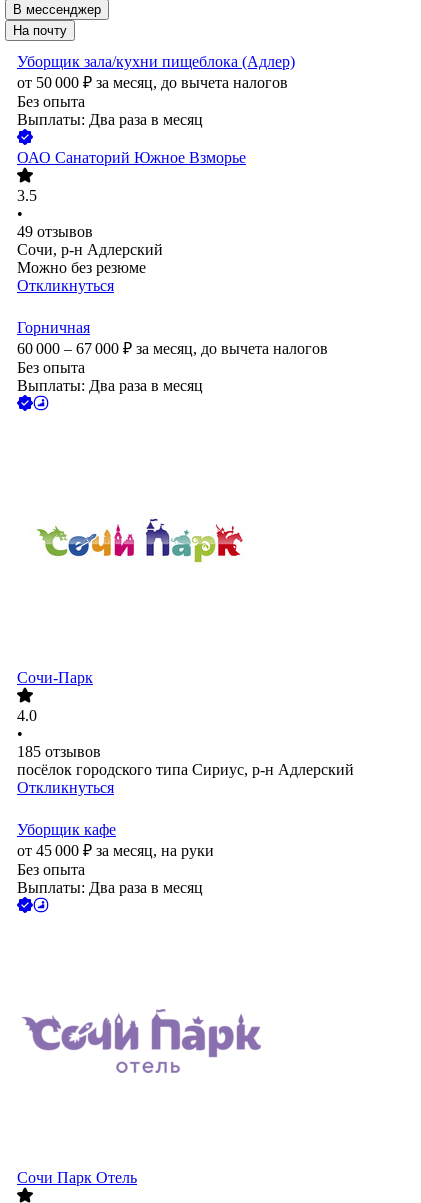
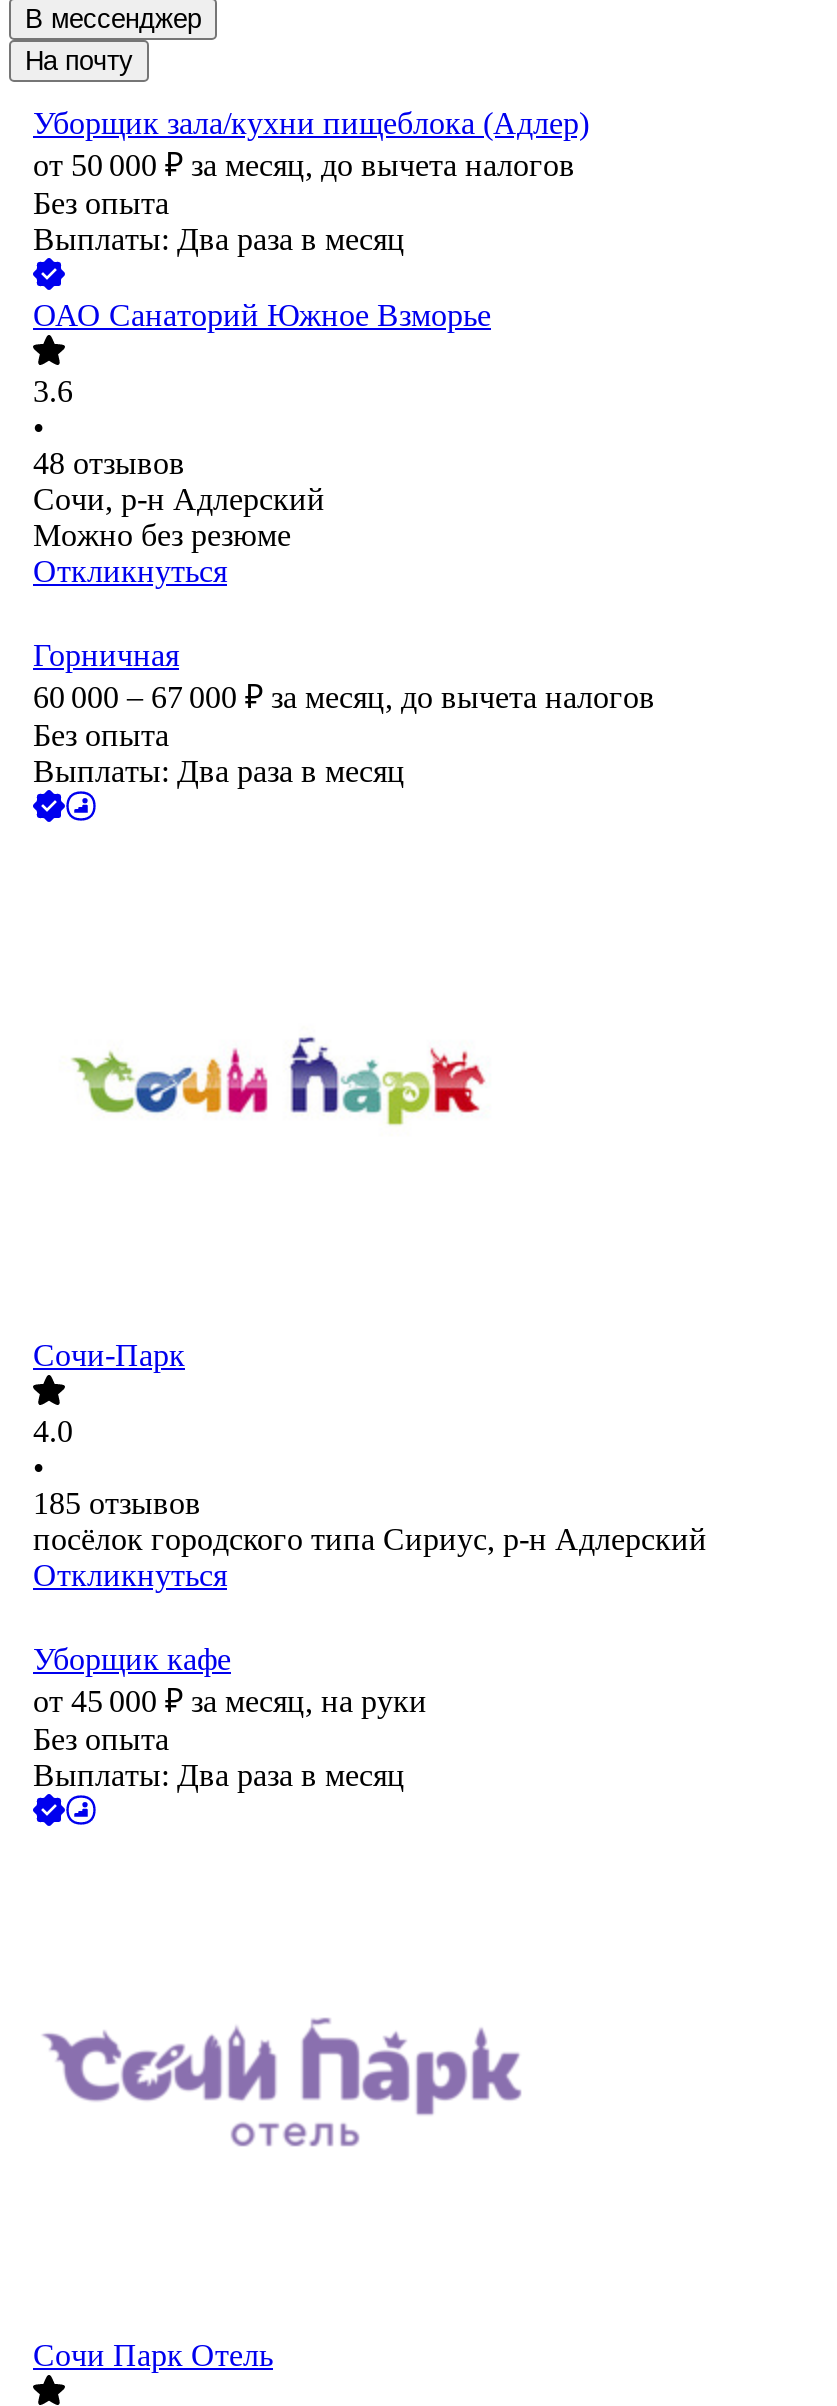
- 3.5
+ 3.6

- 49 отзывов
+ 48 отзывов
